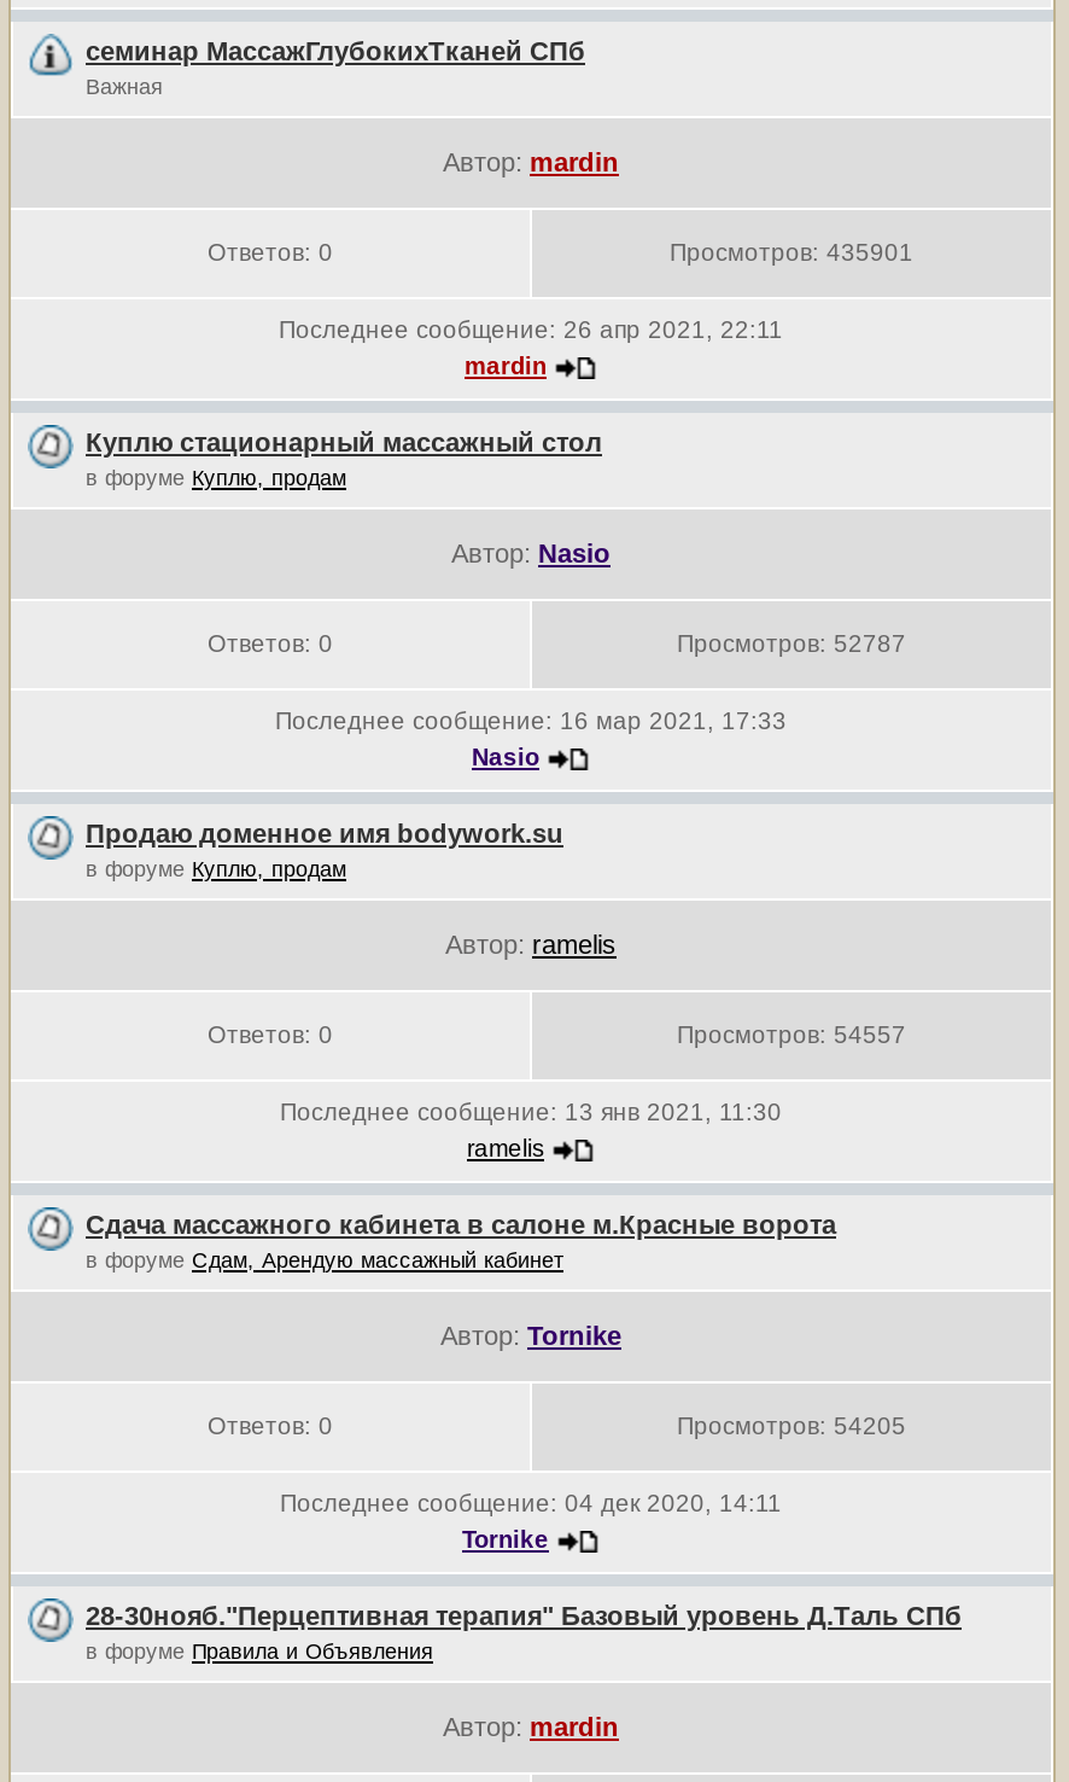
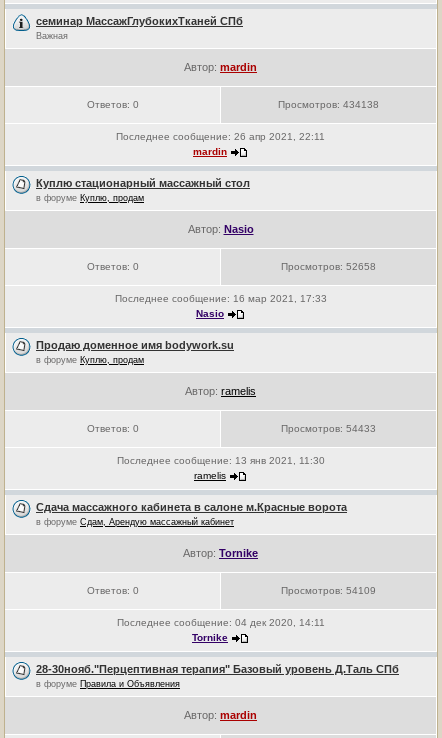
- Просмотров: 435901
+ Просмотров: 434138

- Просмотров: 52787
+ Просмотров: 52658

- Просмотров: 54557
+ Просмотров: 54433

- Просмотров: 54205
+ Просмотров: 54109
